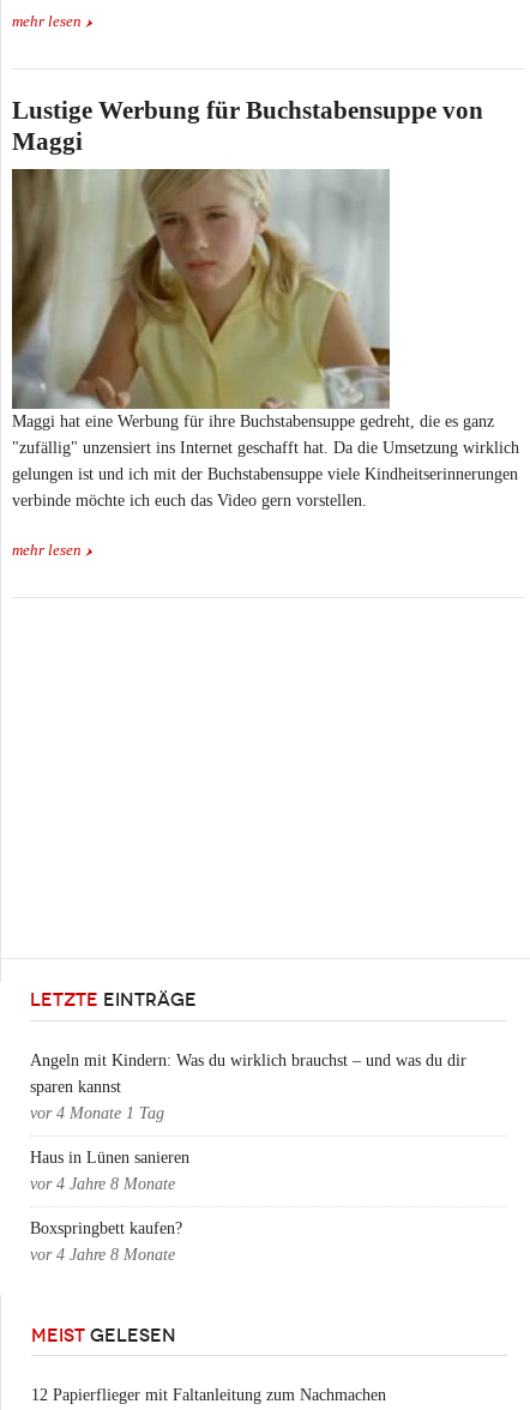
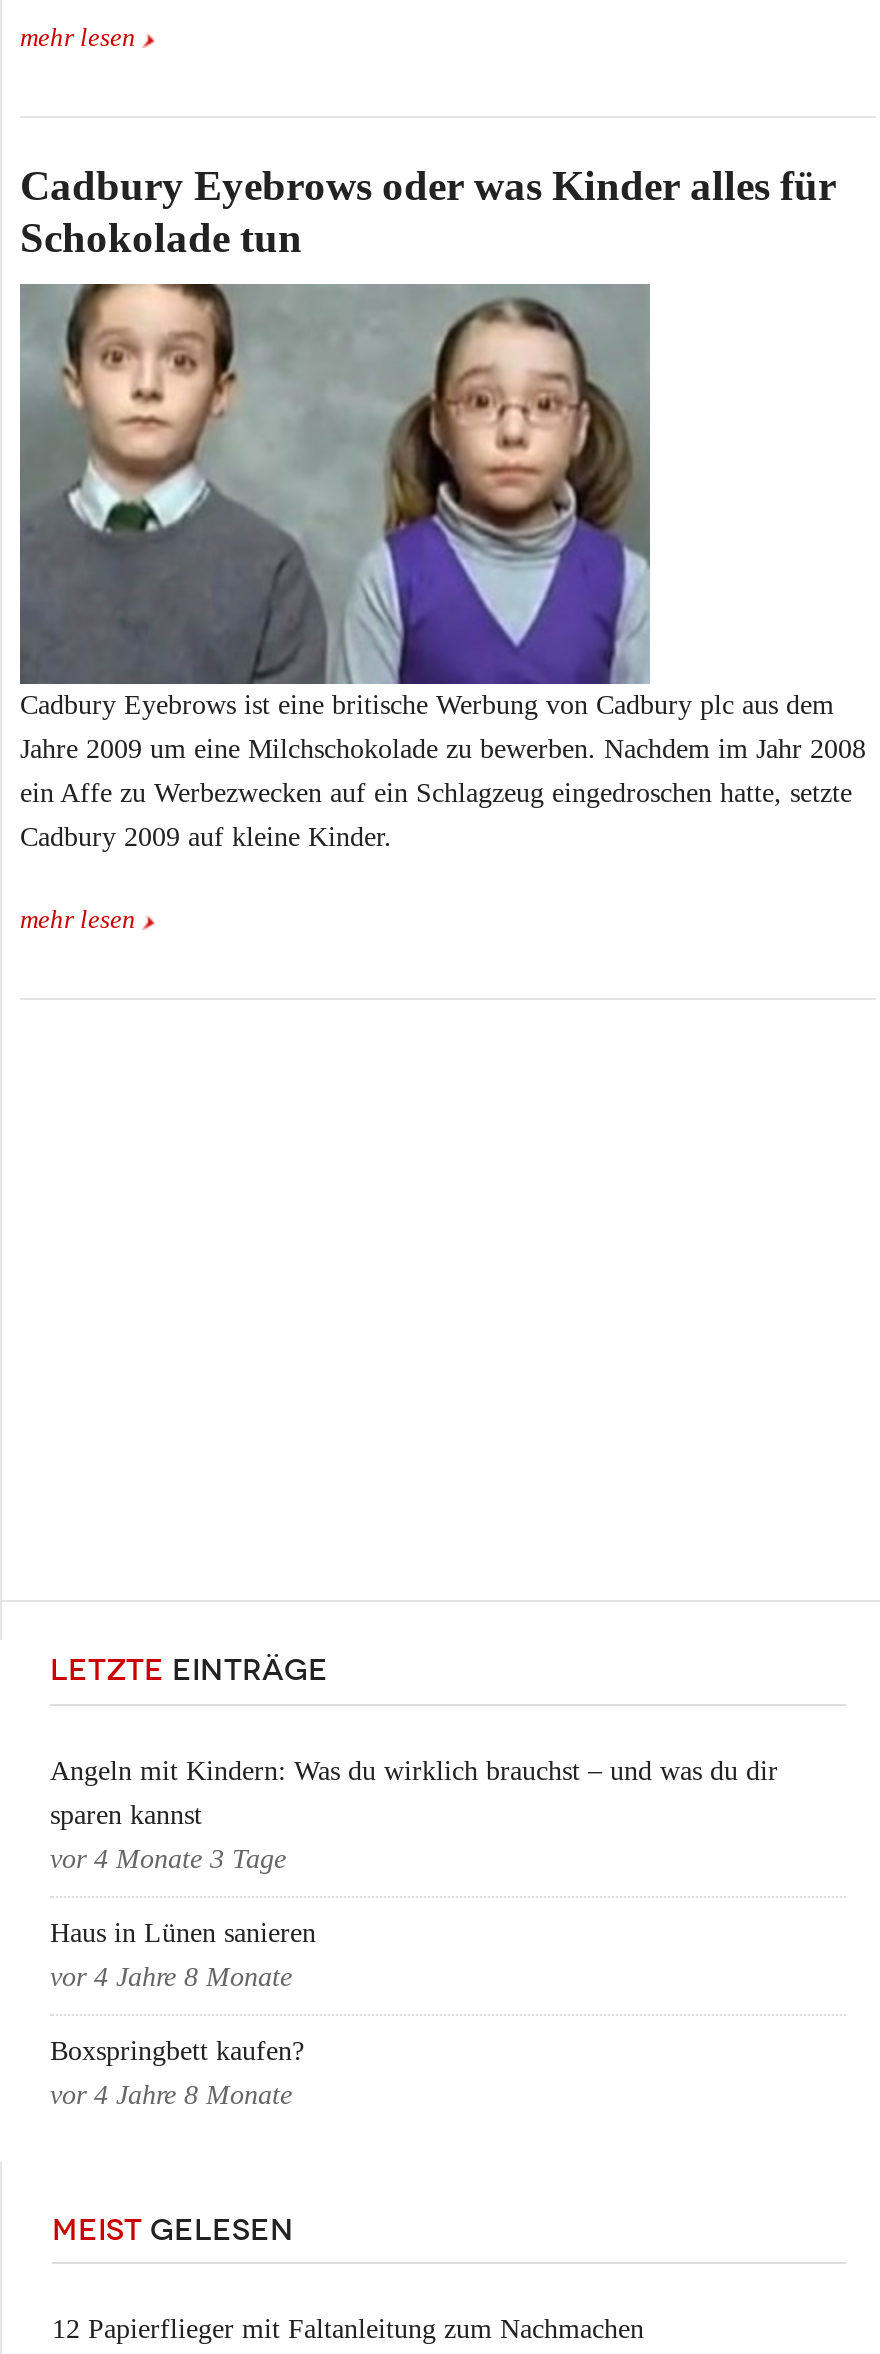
- Lustige Werbung für Buchstabensuppe von
- Maggi
+ Cadbury Eyebrows oder was Kinder alles für
+ Schokolade tun

- [image]
- Maggi hat eine Werbung für ihre Buchstabensuppe gedreht, die es ganz
+ [image]
+ Cadbury Eyebrows ist eine britische Werbung von Cadbury plc aus dem

- "zufällig" unzensiert ins Internet geschafft hat. Da die Umsetzung wirklich
+ Jahre 2009 um eine Milchschokolade zu bewerben. Nachdem im Jahr 2008

- gelungen ist und ich mit der Buchstabensuppe viele Kindheitserinnerungen
+ ein Affe zu Werbezwecken auf ein Schlagzeug eingedroschen hatte, setzte

- verbinde möchte ich euch das Video gern vorstellen.
+ Cadbury 2009 auf kleine Kinder.

- vor 4 Monate 1 Tag
+ vor 4 Monate 3 Tage
